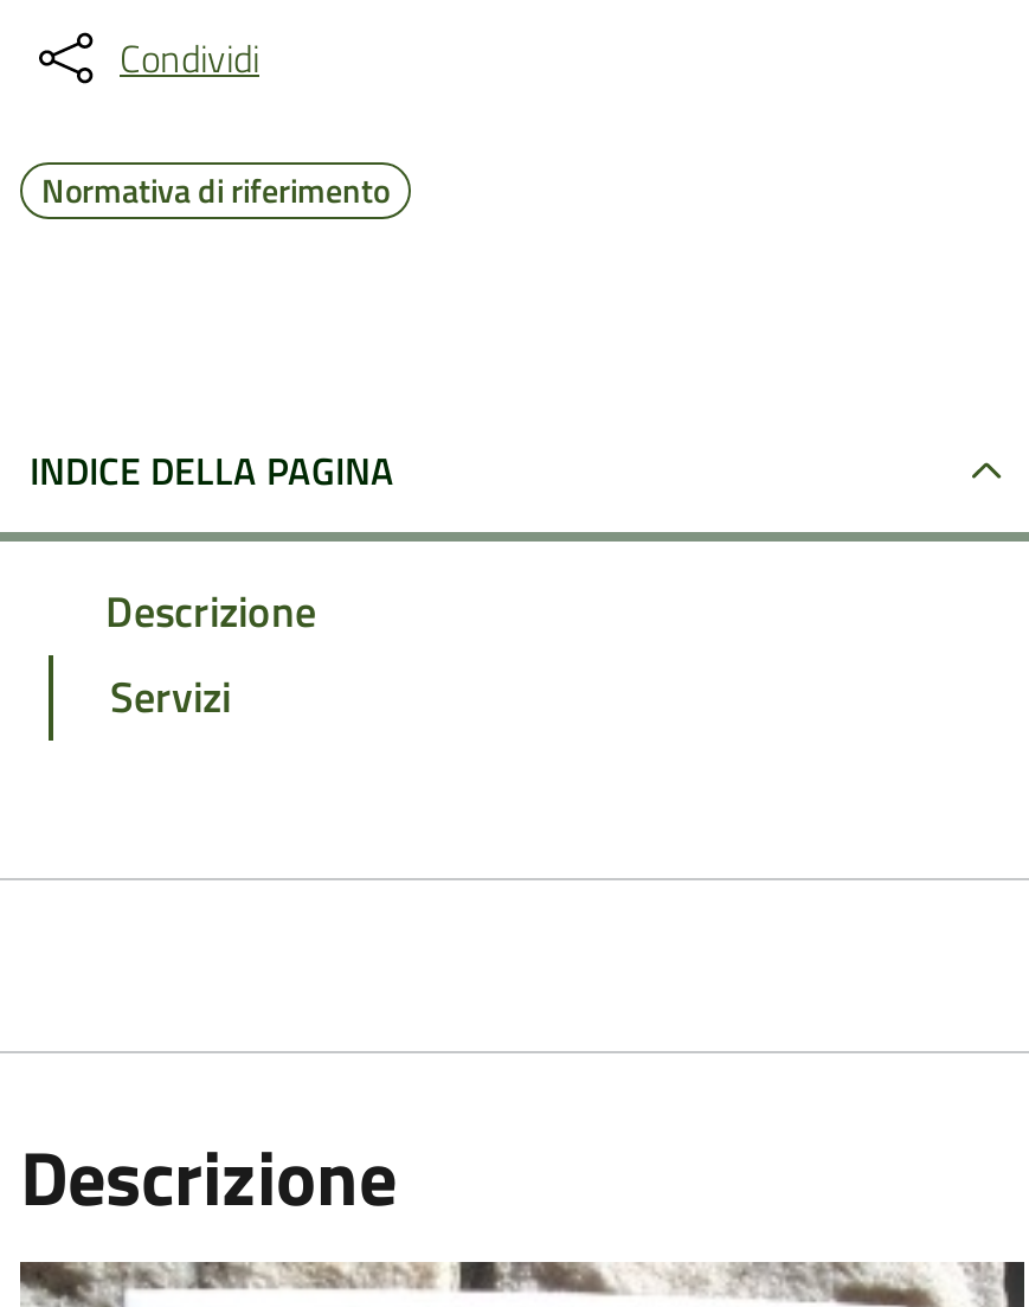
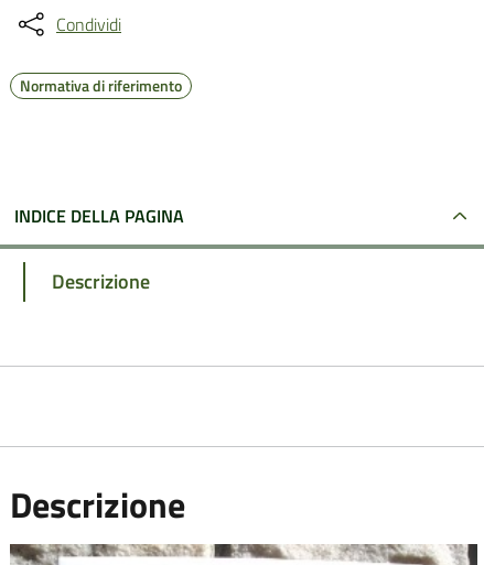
- Servizi
